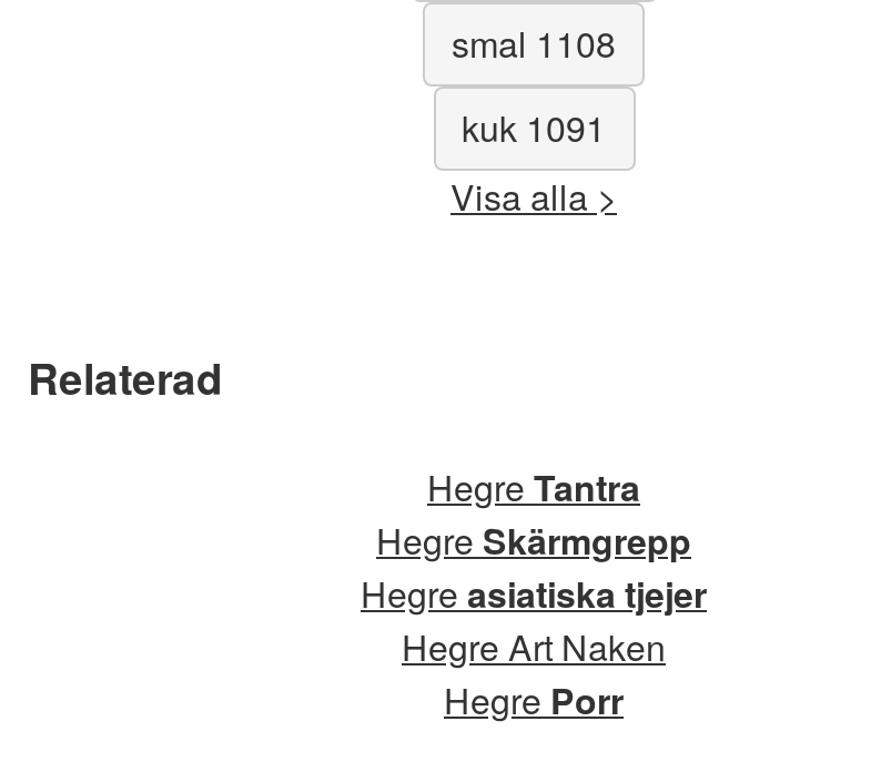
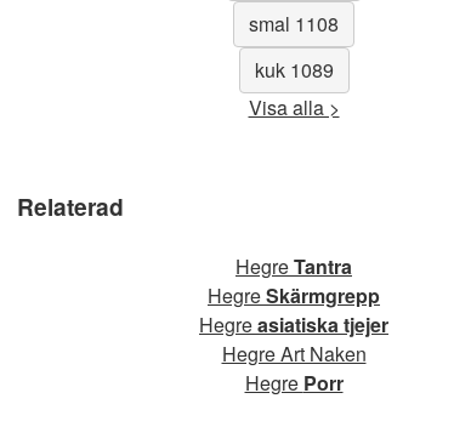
- kuk 1091
+ kuk 1089
